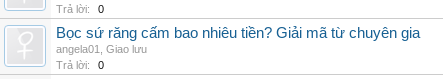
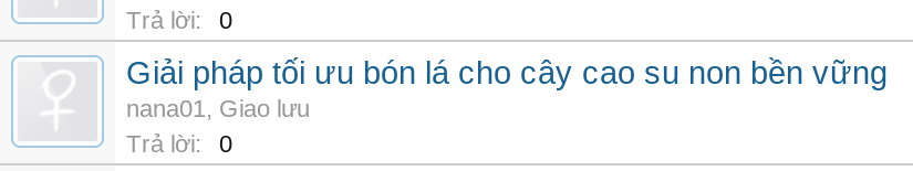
- Bọc sứ răng cấm bao nhiêu tiền? Giải mã từ chuyên gia
- angela01, Giao lưu
+ Giải pháp tối ưu bón lá cho cây cao su non bền vững
+ nana01, Giao lưu
